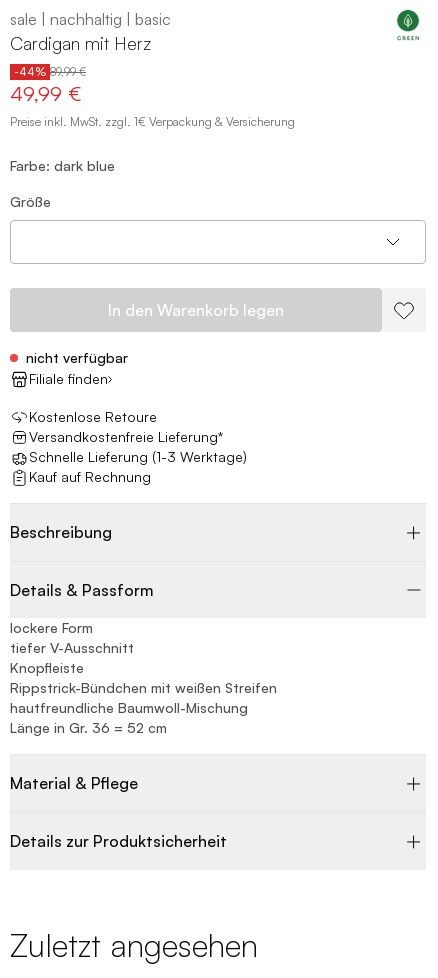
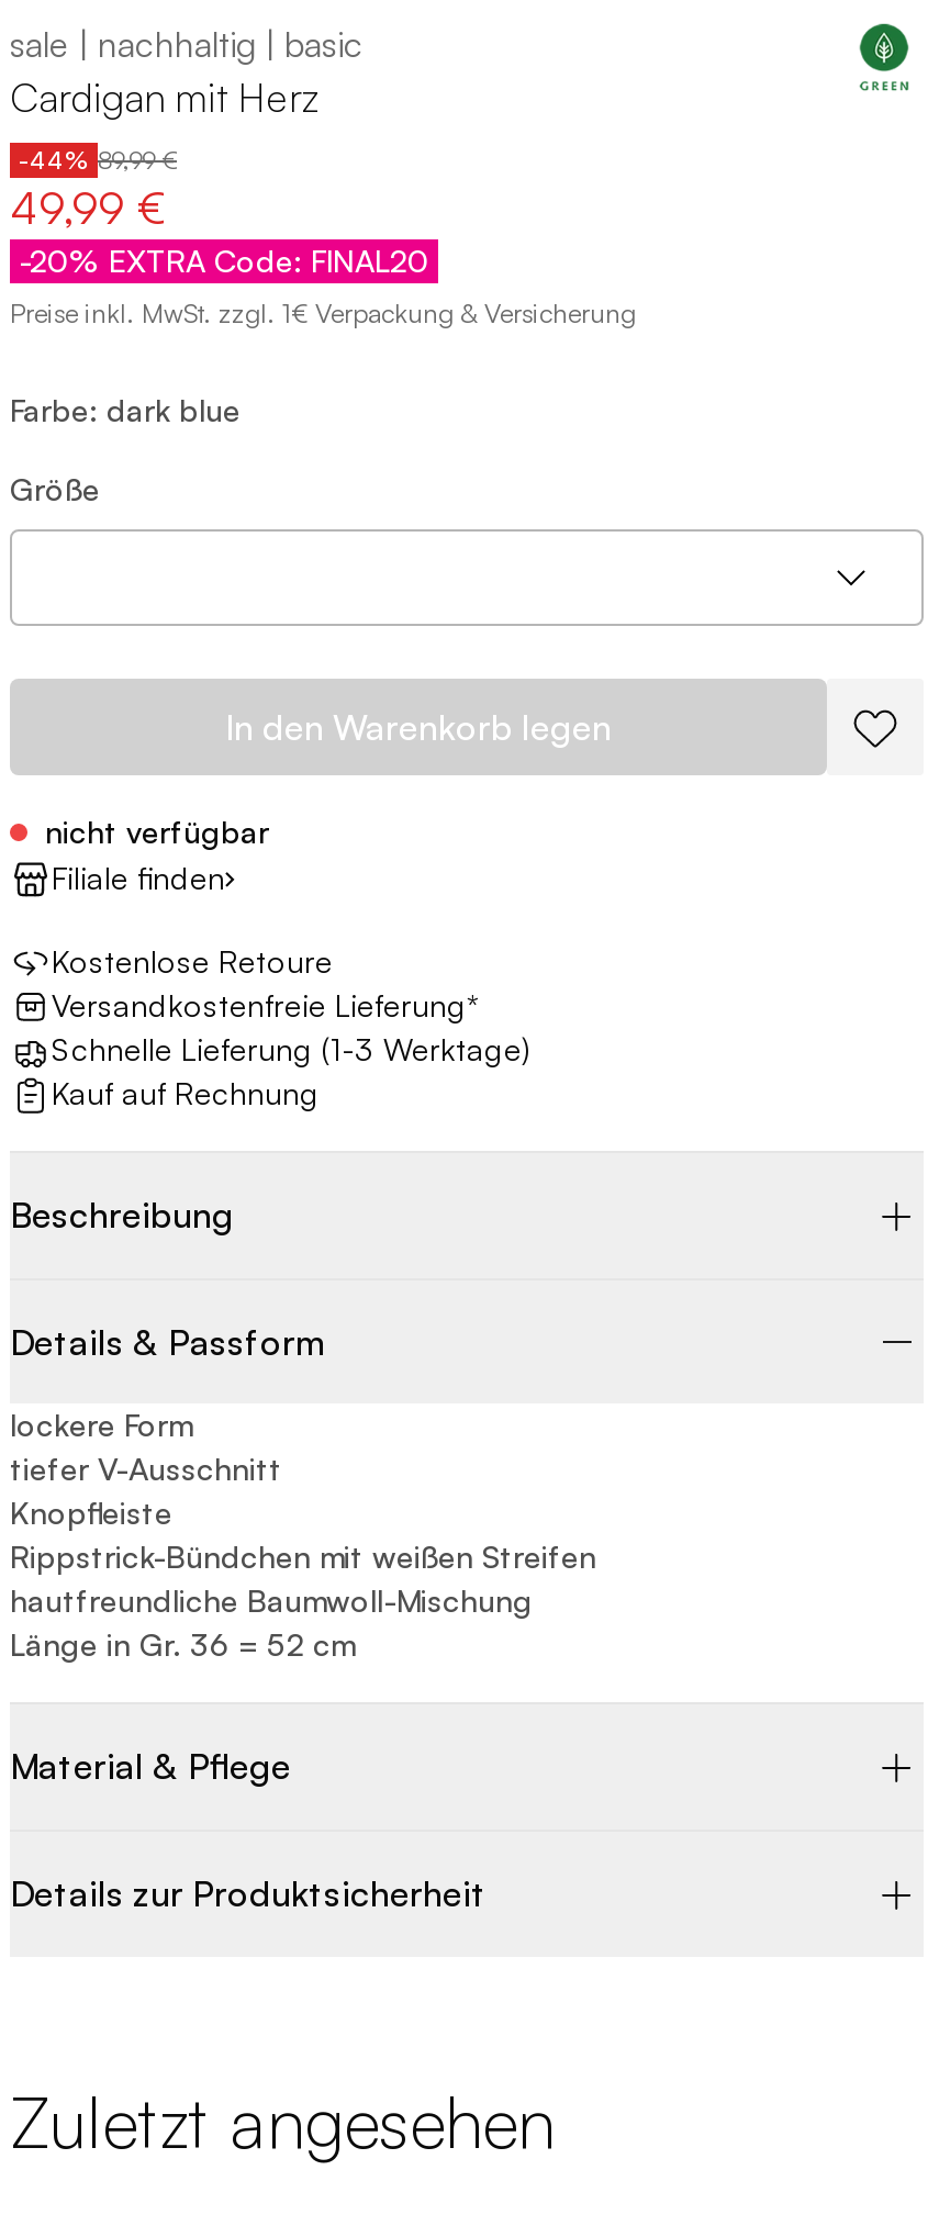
+ -20% EXTRA Code: FINAL20
